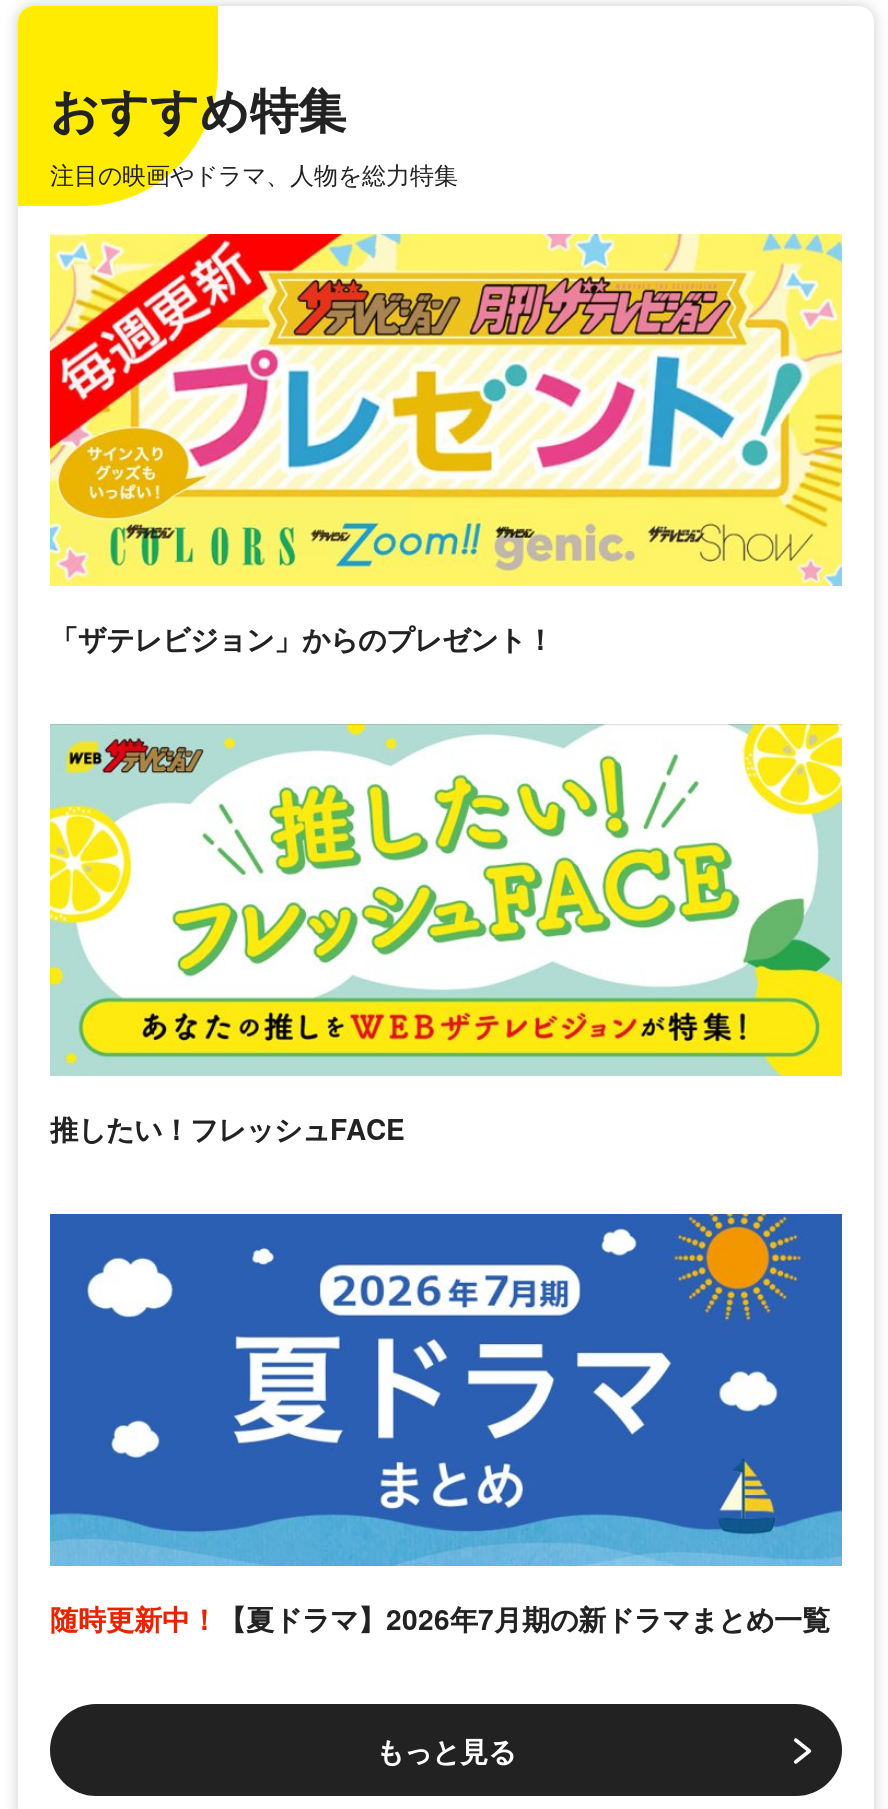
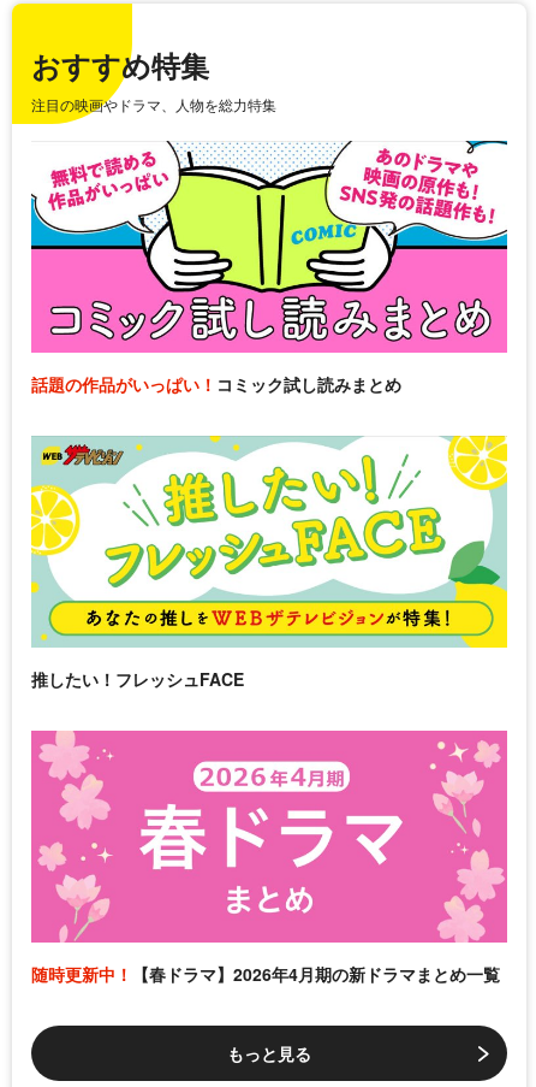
- [image]
- 「ザテレビジョン」からのプレゼント！
+ [image]
+ 話題の作品がいっぱい！コミック試し読みまとめ

- [image]
- 随時更新中！【夏ドラマ】2026年7月期の新ドラマまとめ一覧
+ [image]
+ 随時更新中！【春ドラマ】2026年4月期の新ドラマまとめ一覧
